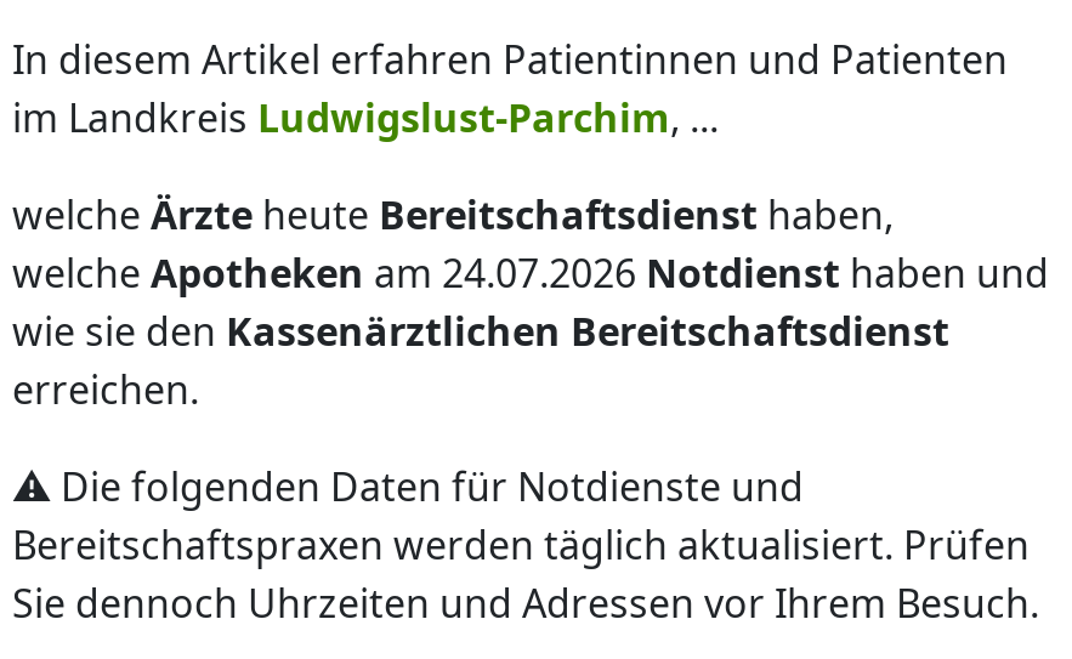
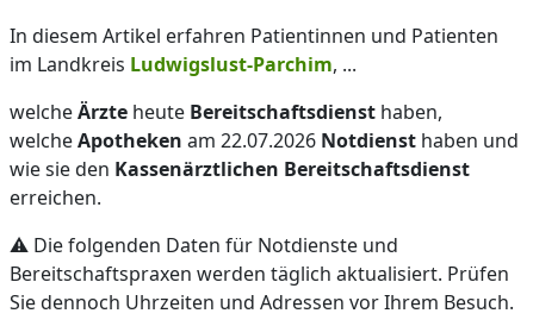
- welche Apotheken am 24.07.2026 Notdienst haben und
+ welche Apotheken am 22.07.2026 Notdienst haben und
